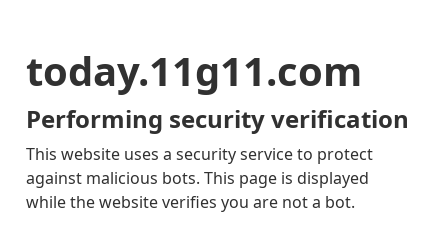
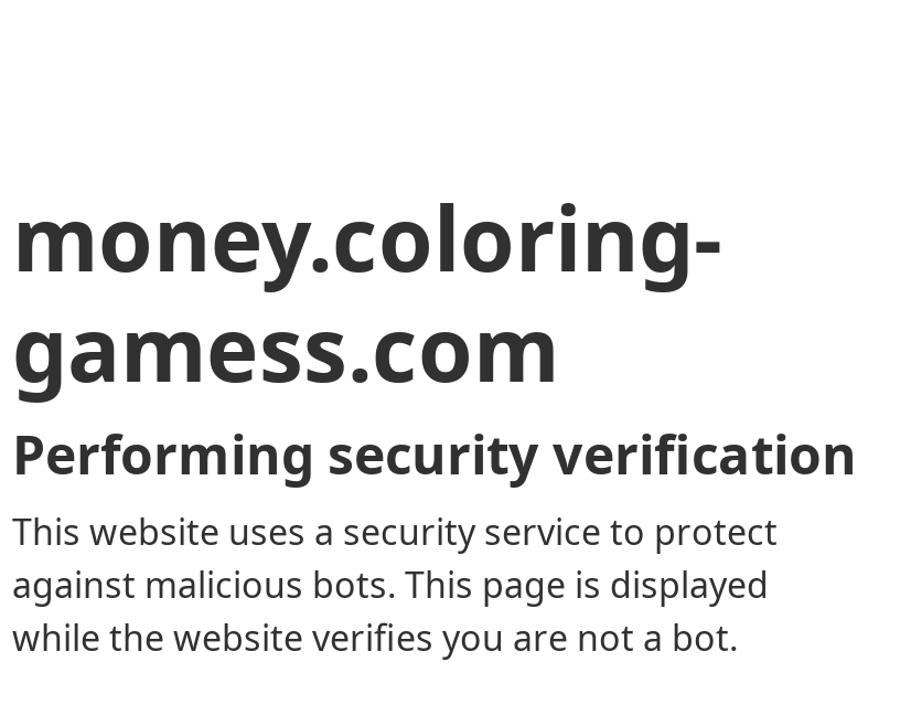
- today.11g11.com
+ money.coloring-
+ gamess.com
